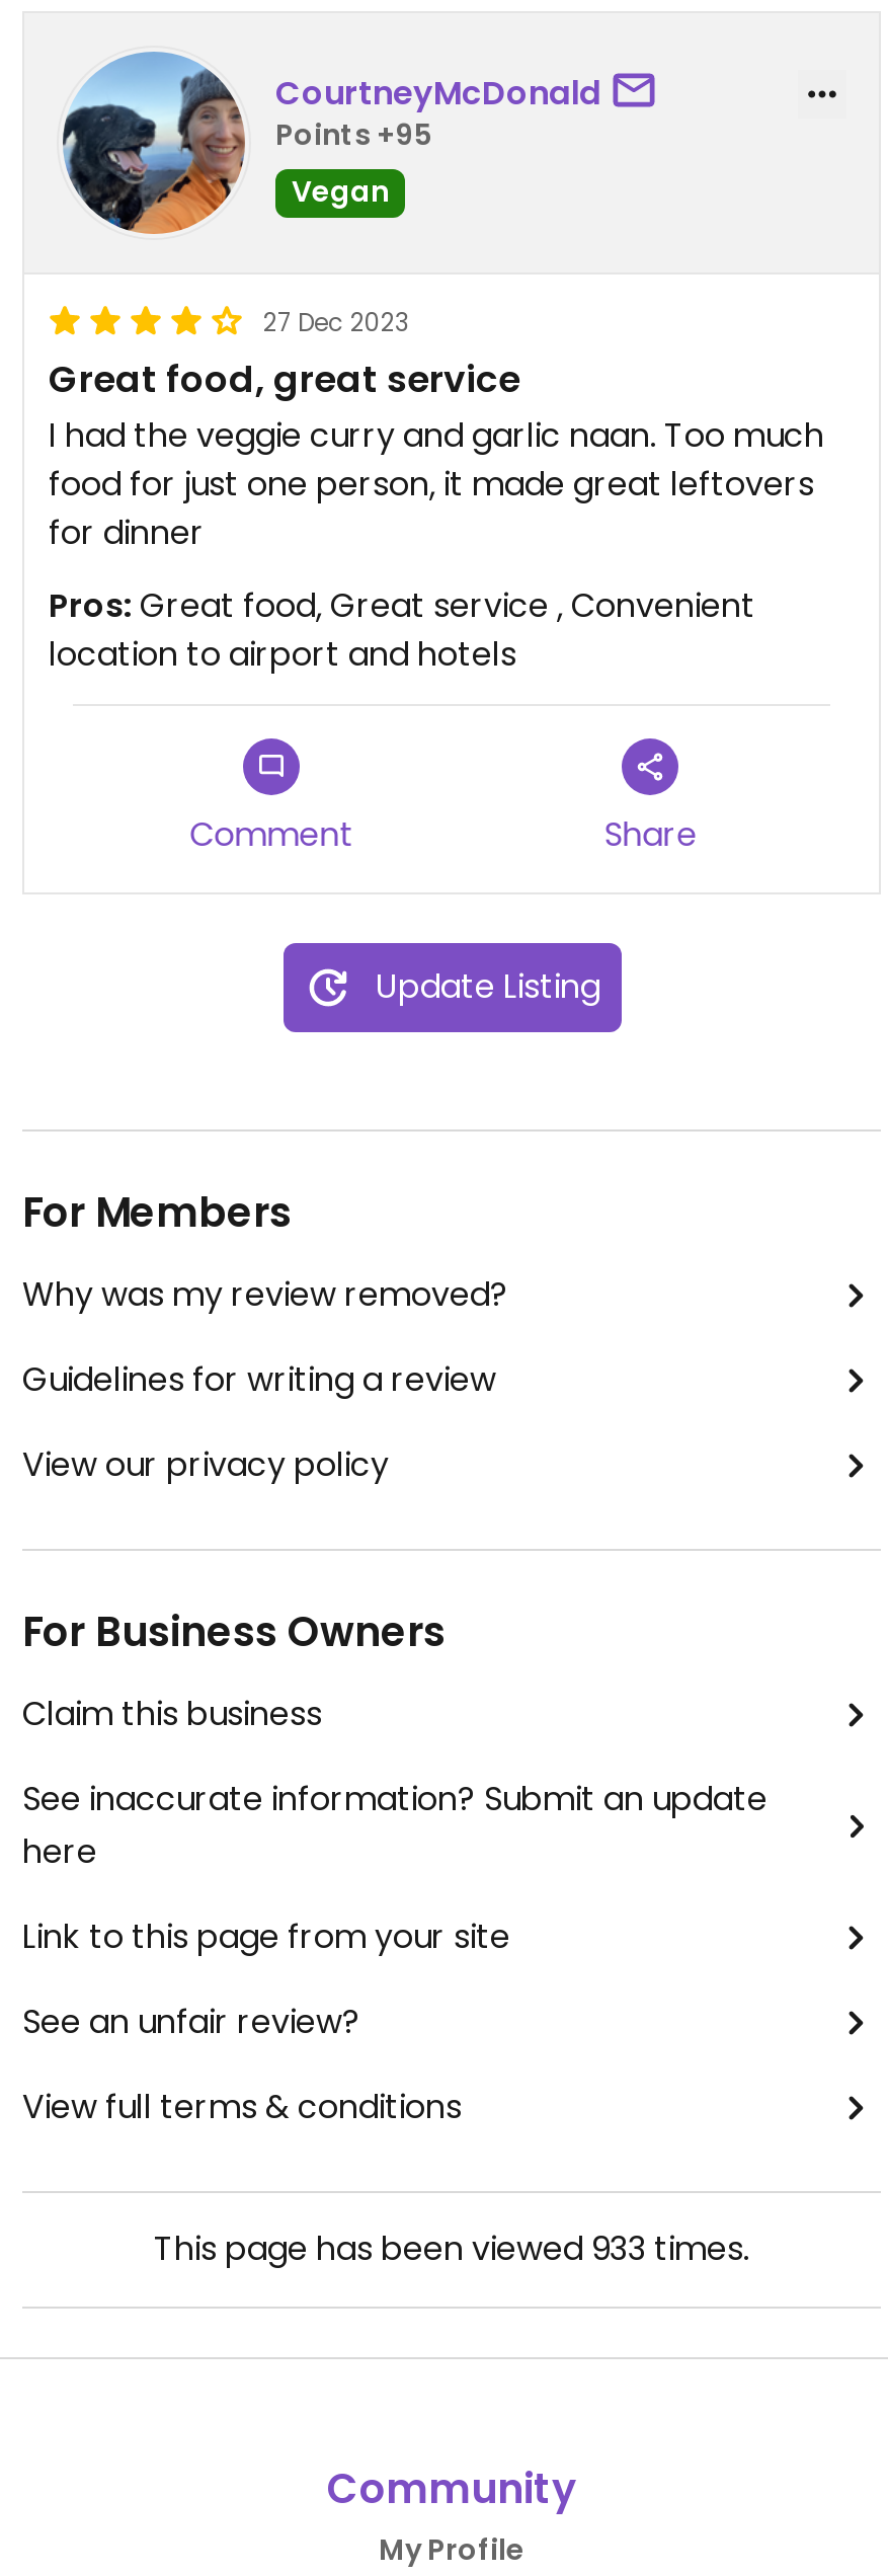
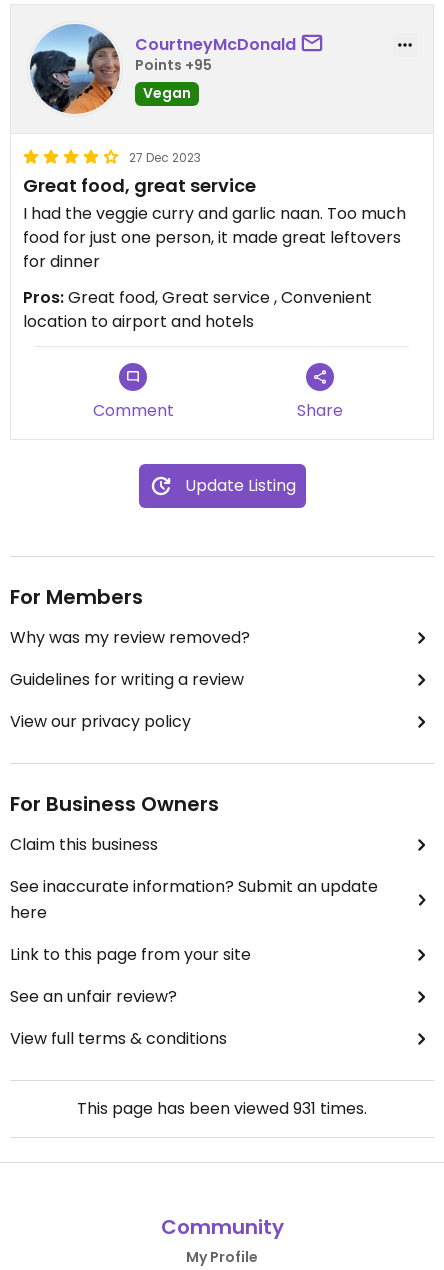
- This page has been viewed 933 times.
+ This page has been viewed 931 times.
